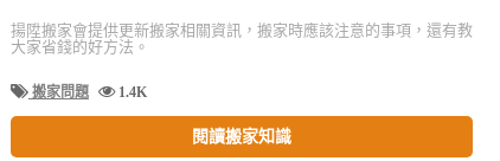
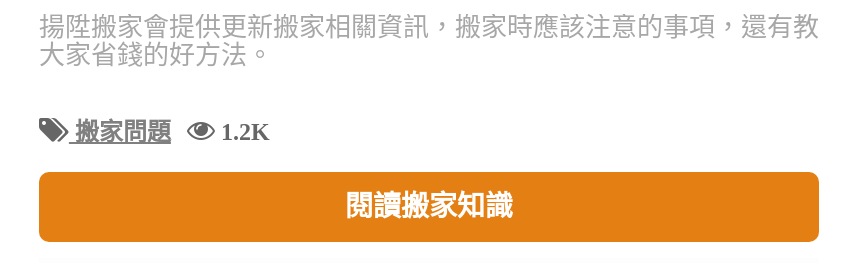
- 搬家問題 1.4K
+ 搬家問題 1.2K
